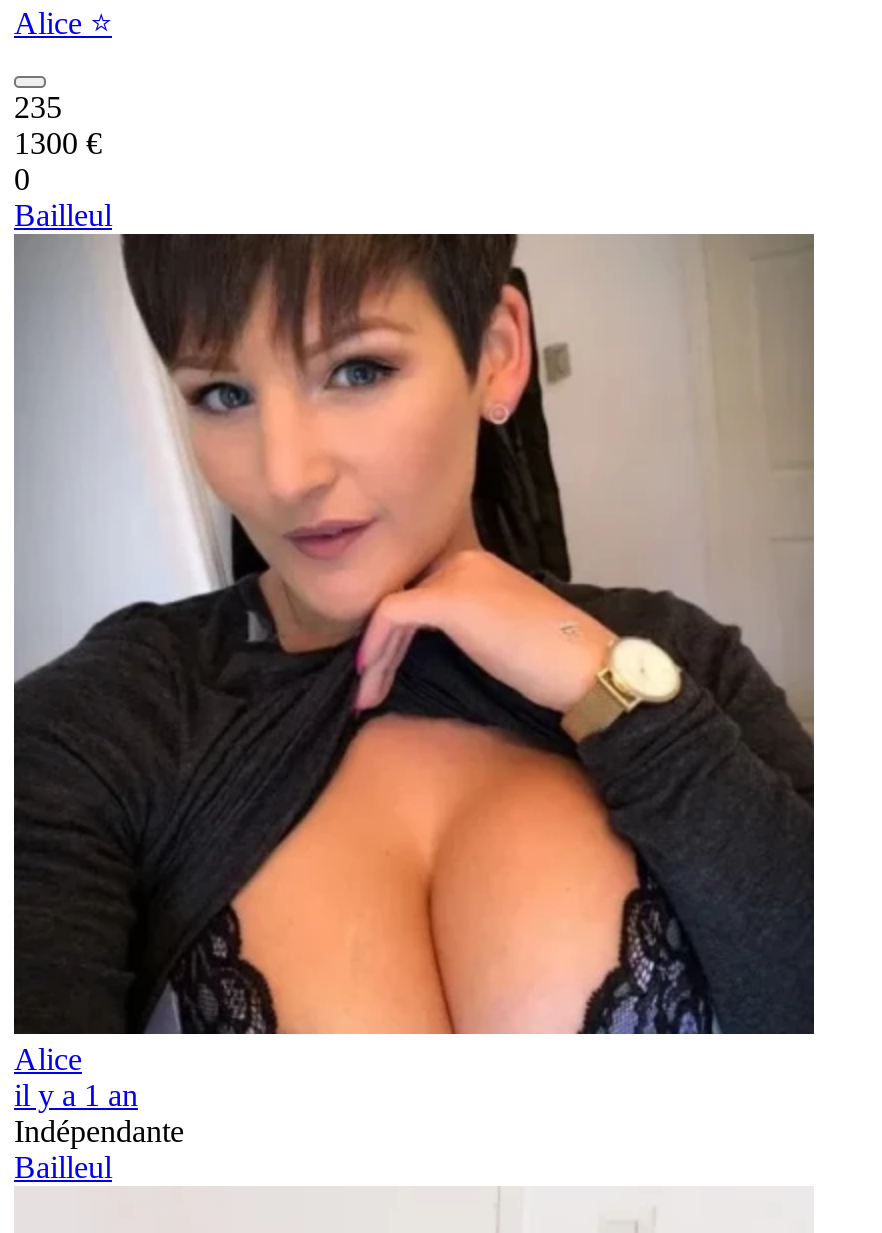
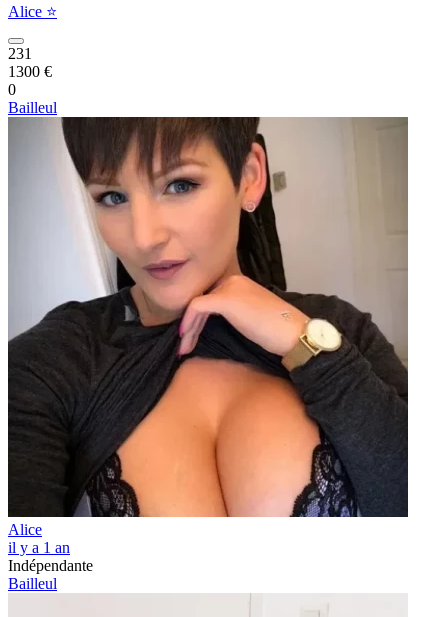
- 235
+ 231
